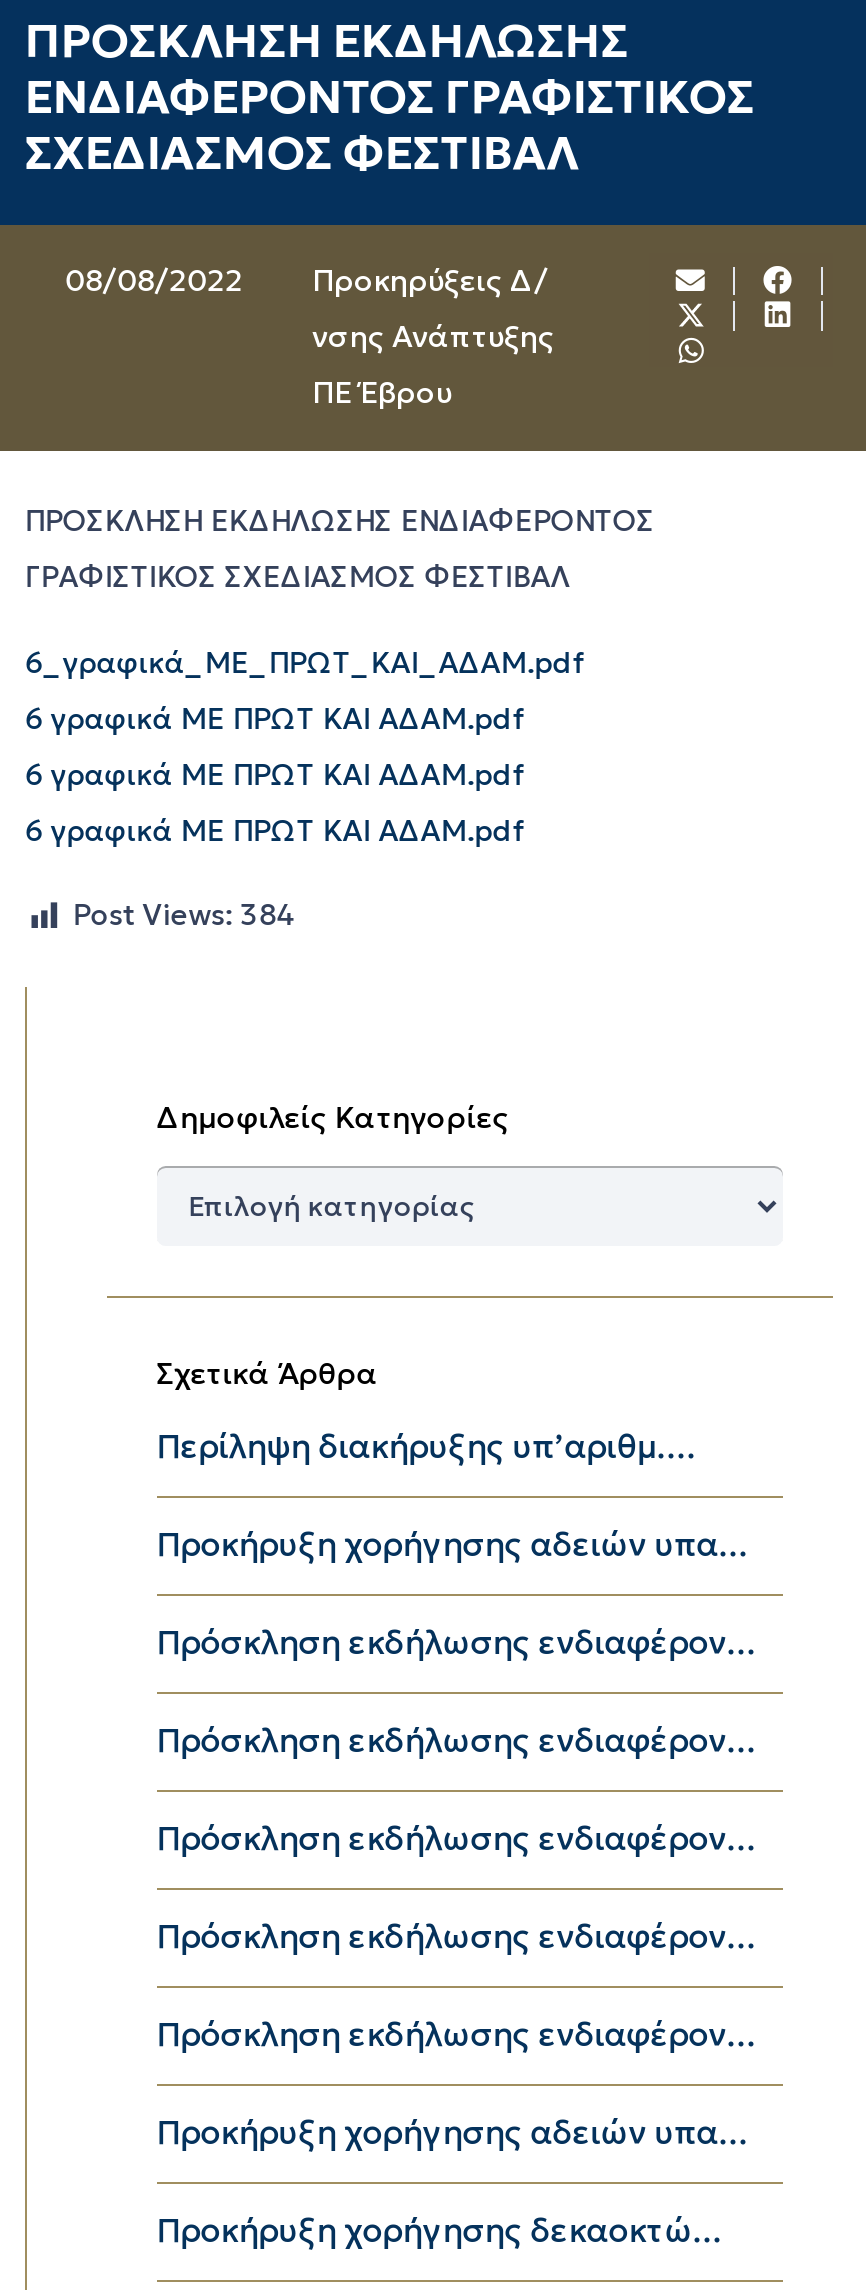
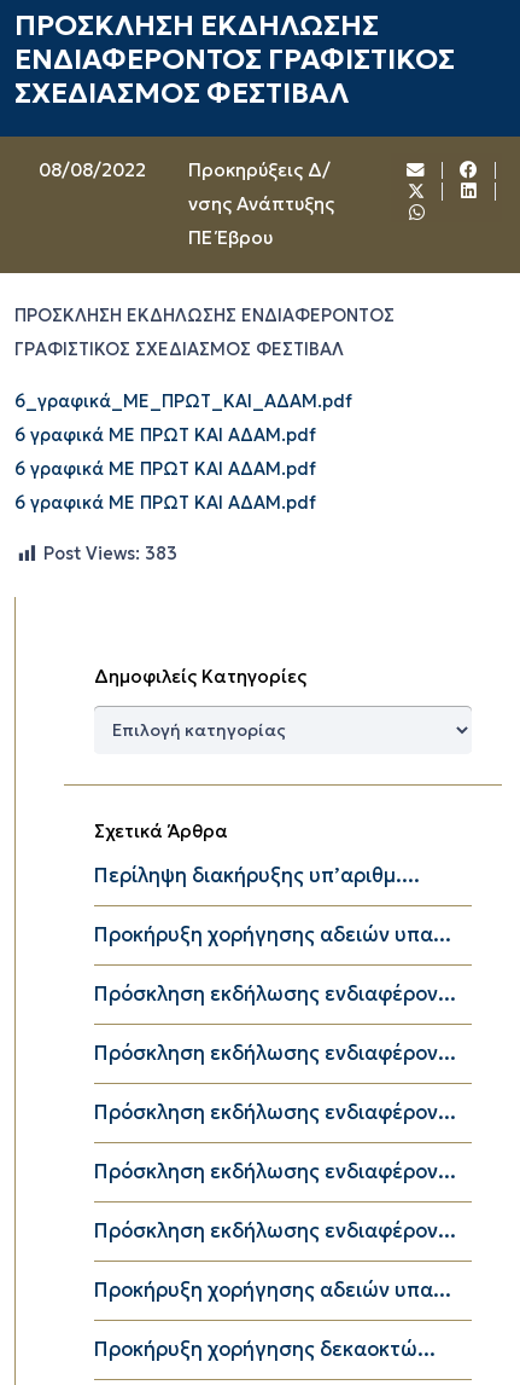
- Post Views: 384
+ Post Views: 383
